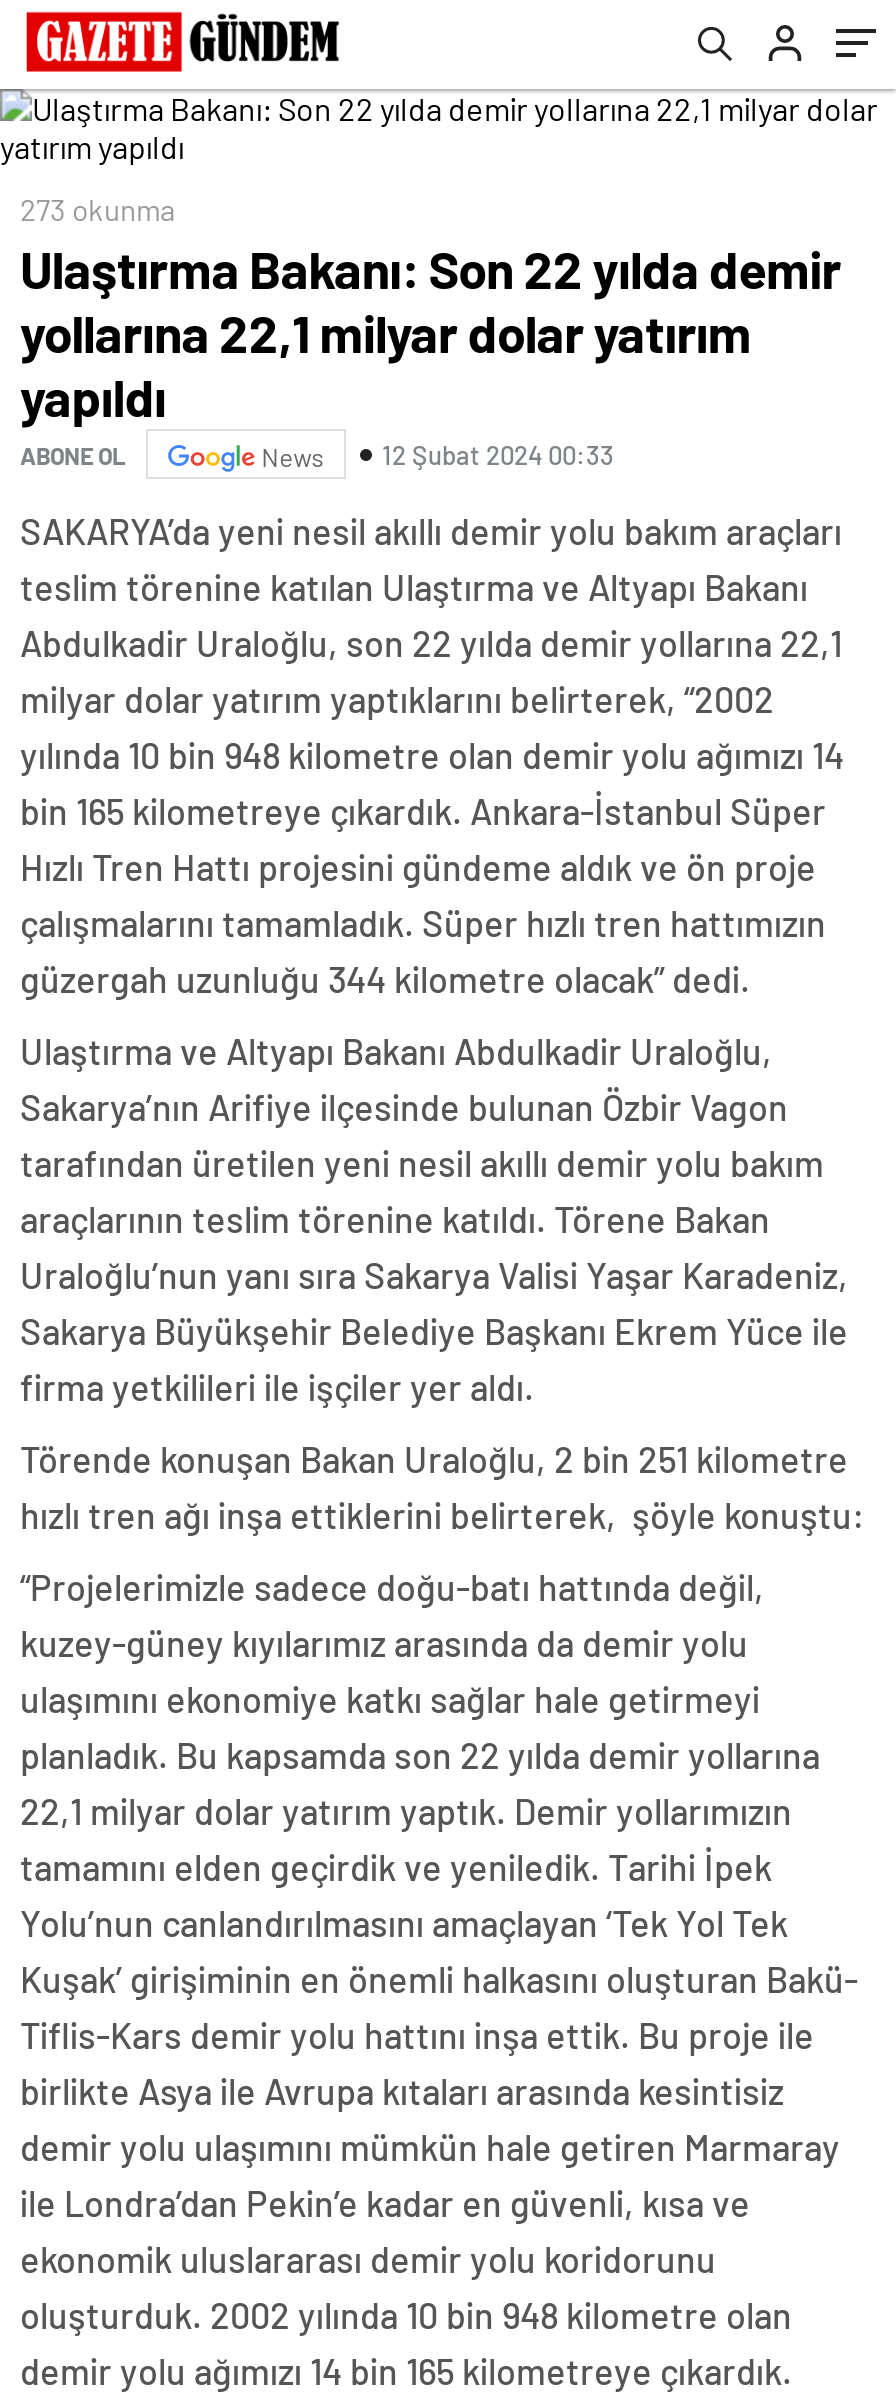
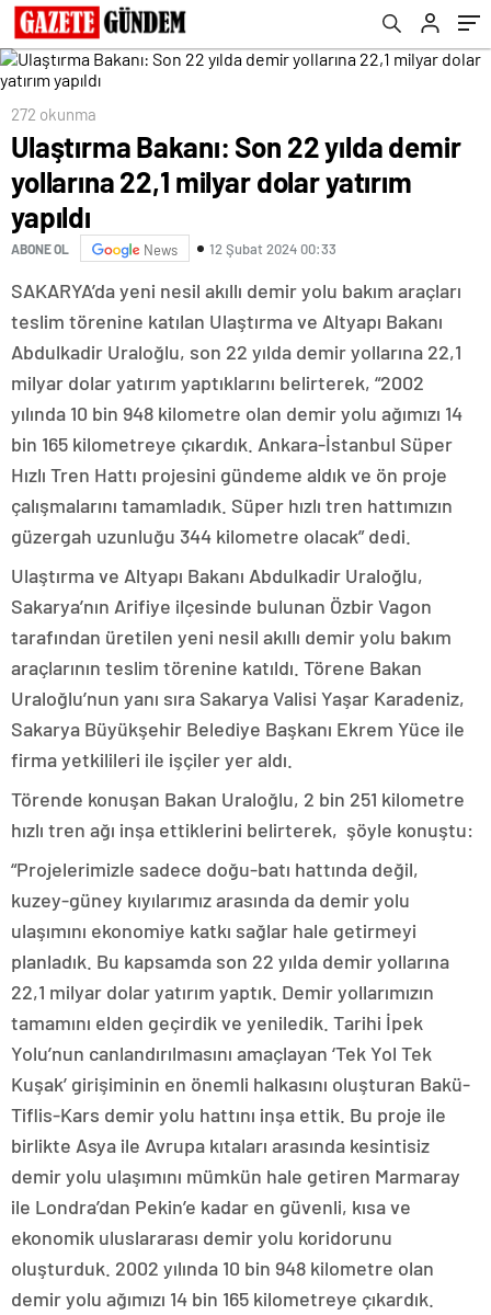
- 273 okunma
+ 272 okunma
